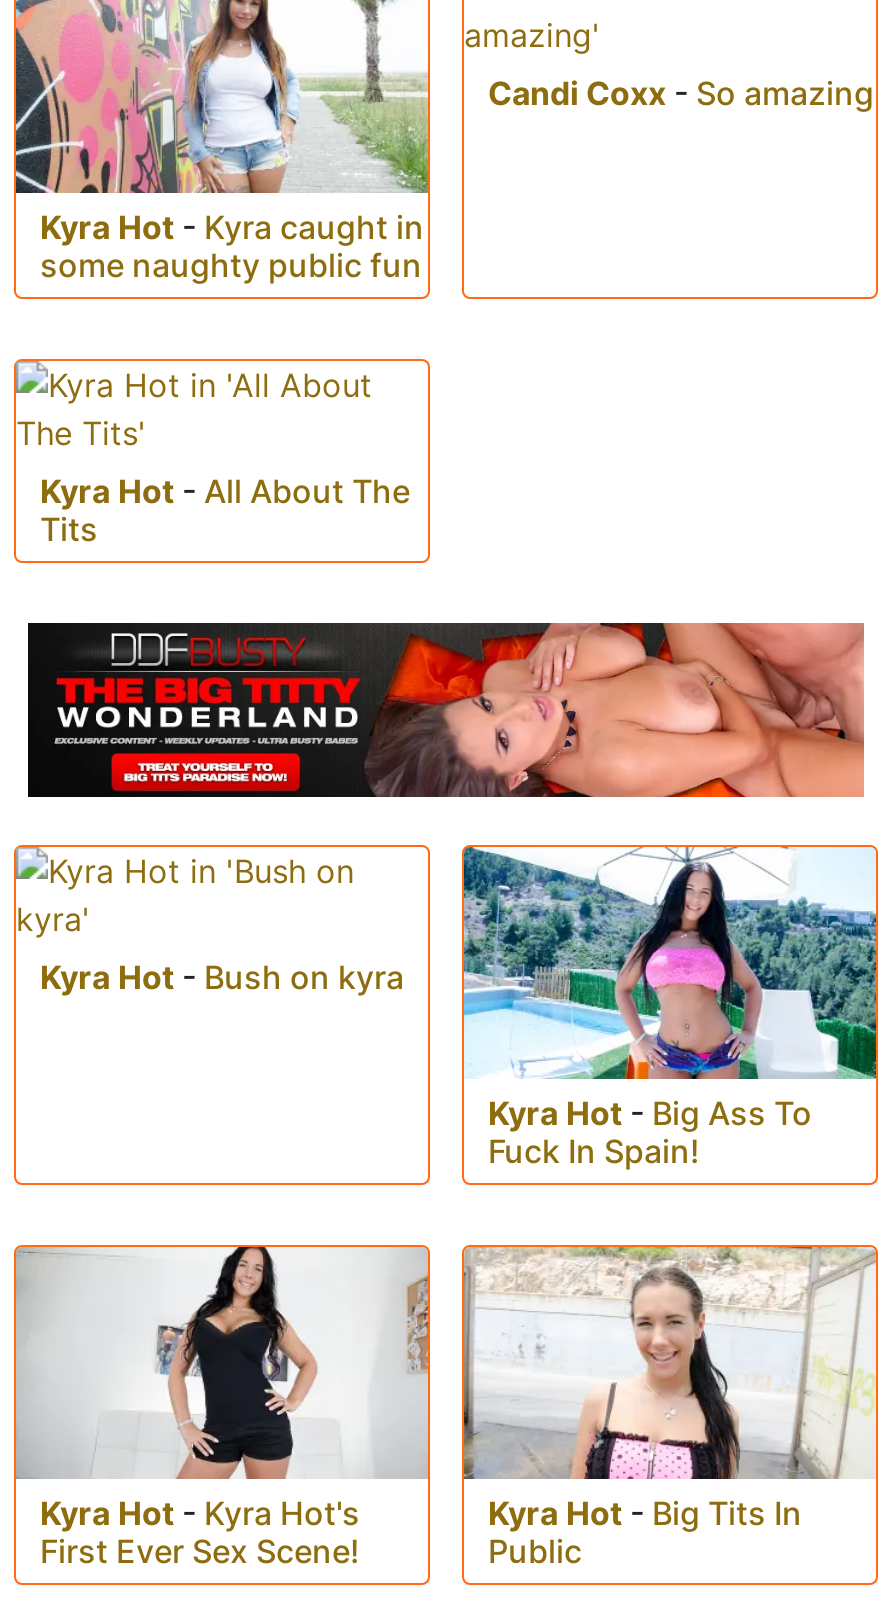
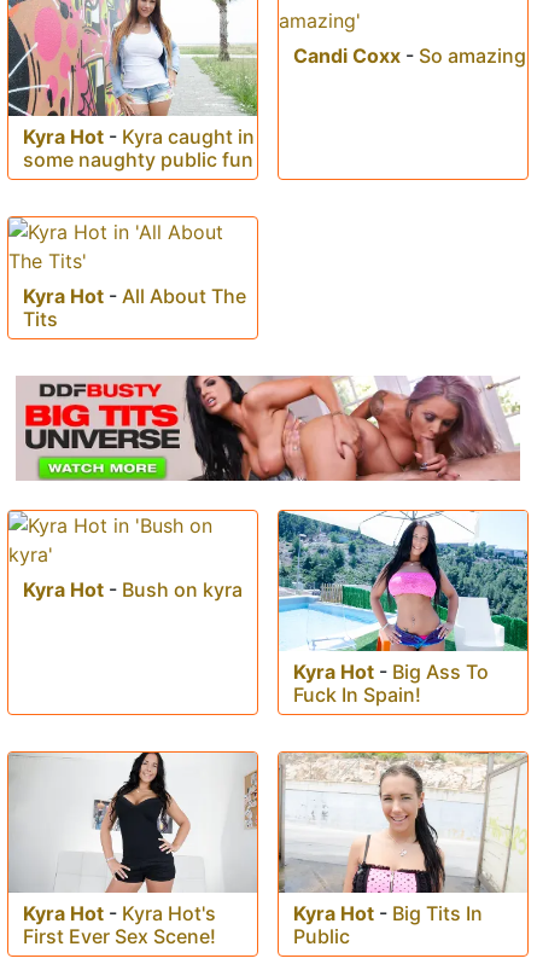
- [image]
+ [image]
